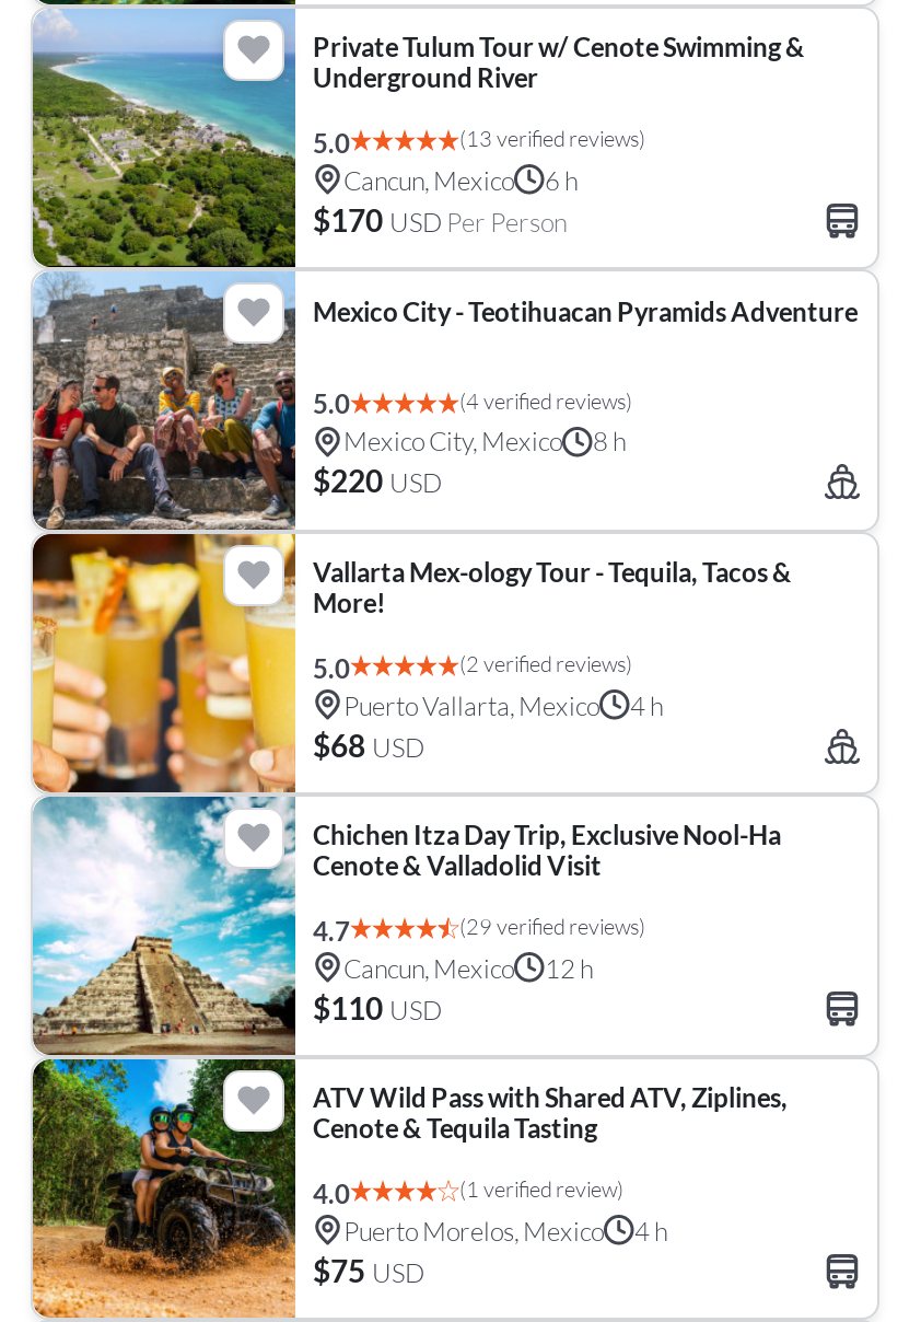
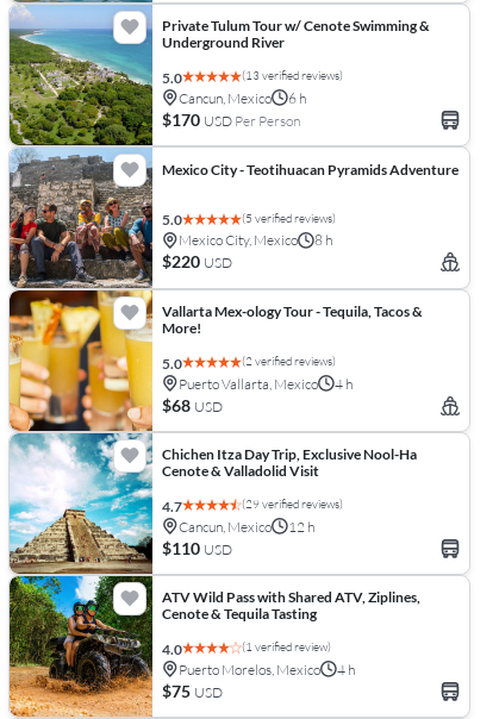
- (4 verified reviews)
+ (5 verified reviews)
